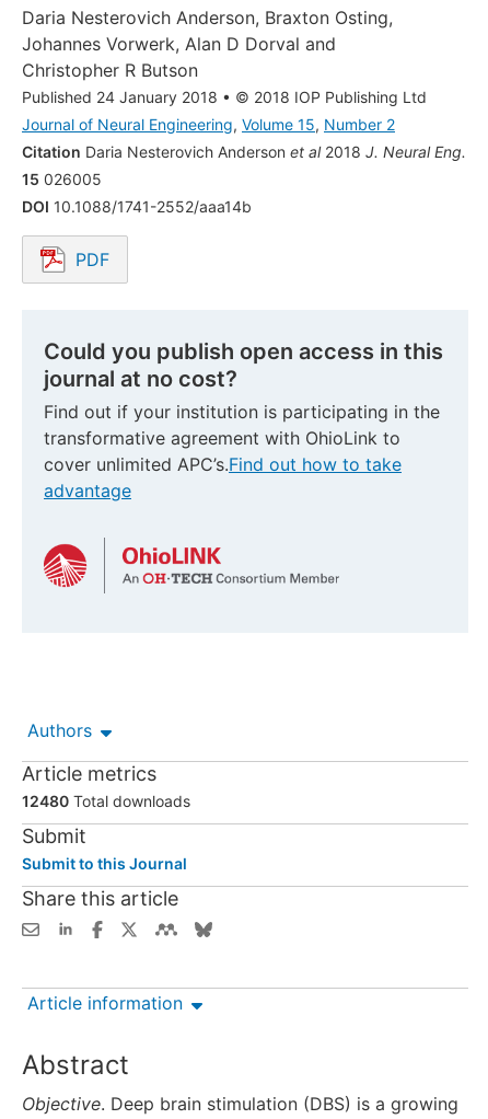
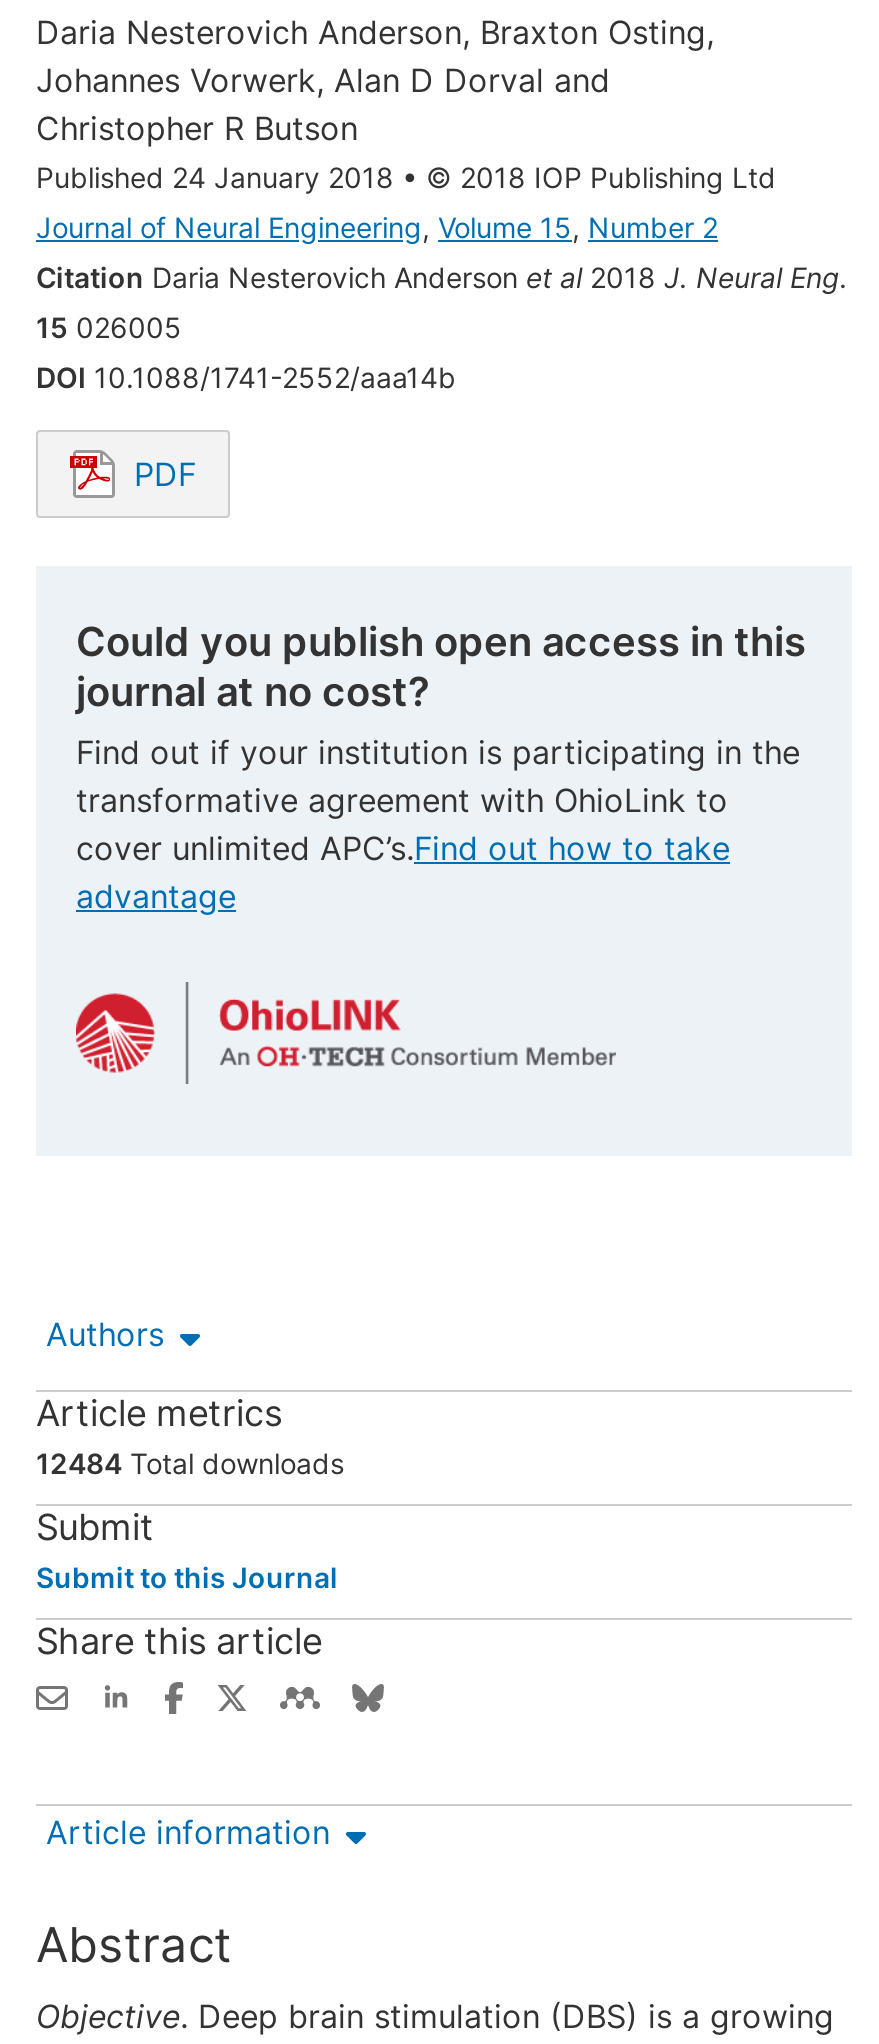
- 12480 Total downloads
+ 12484 Total downloads
